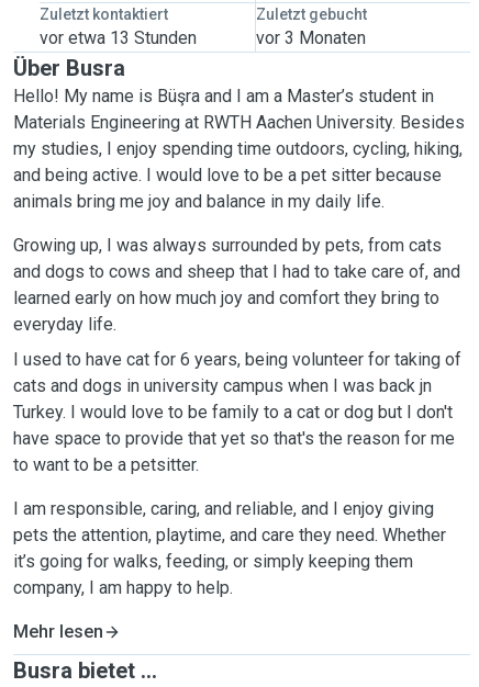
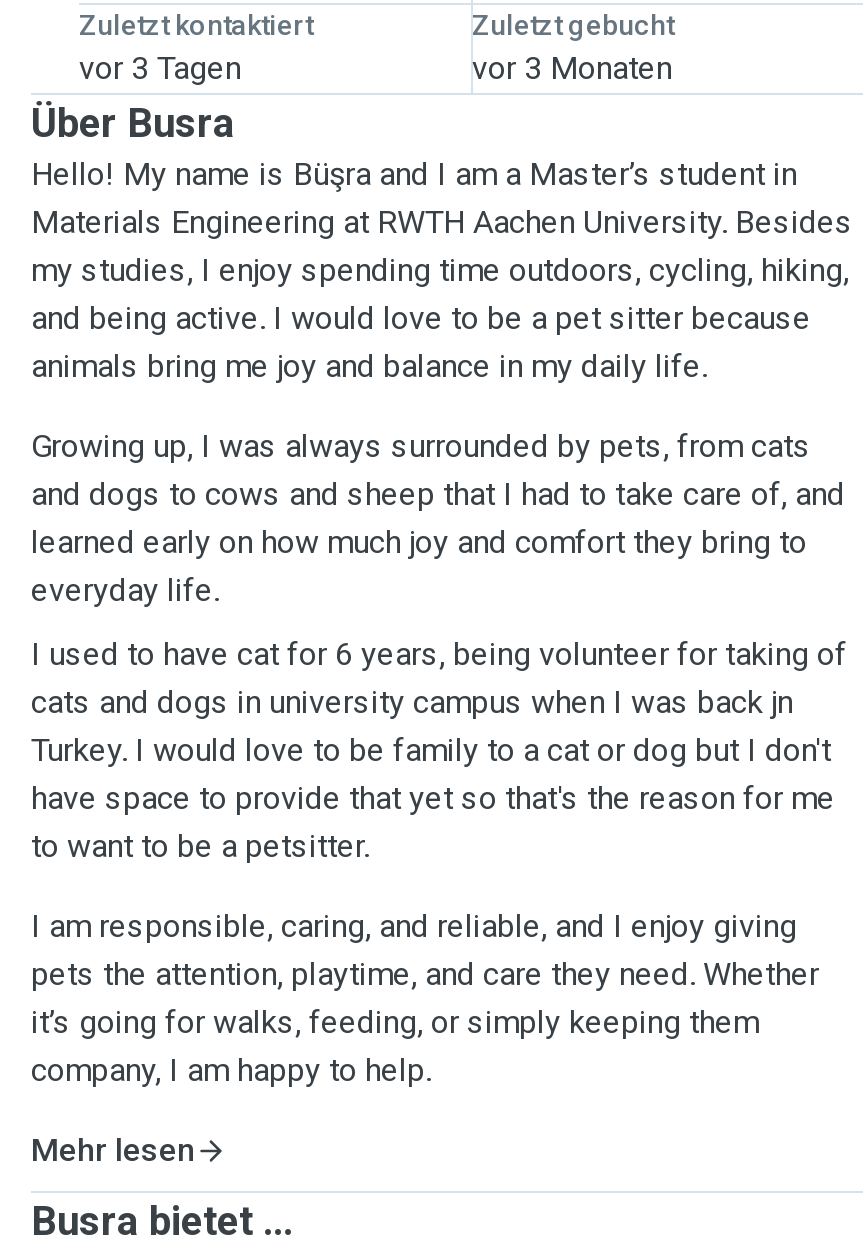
- vor etwa 13 Stunden
+ vor 3 Tagen
